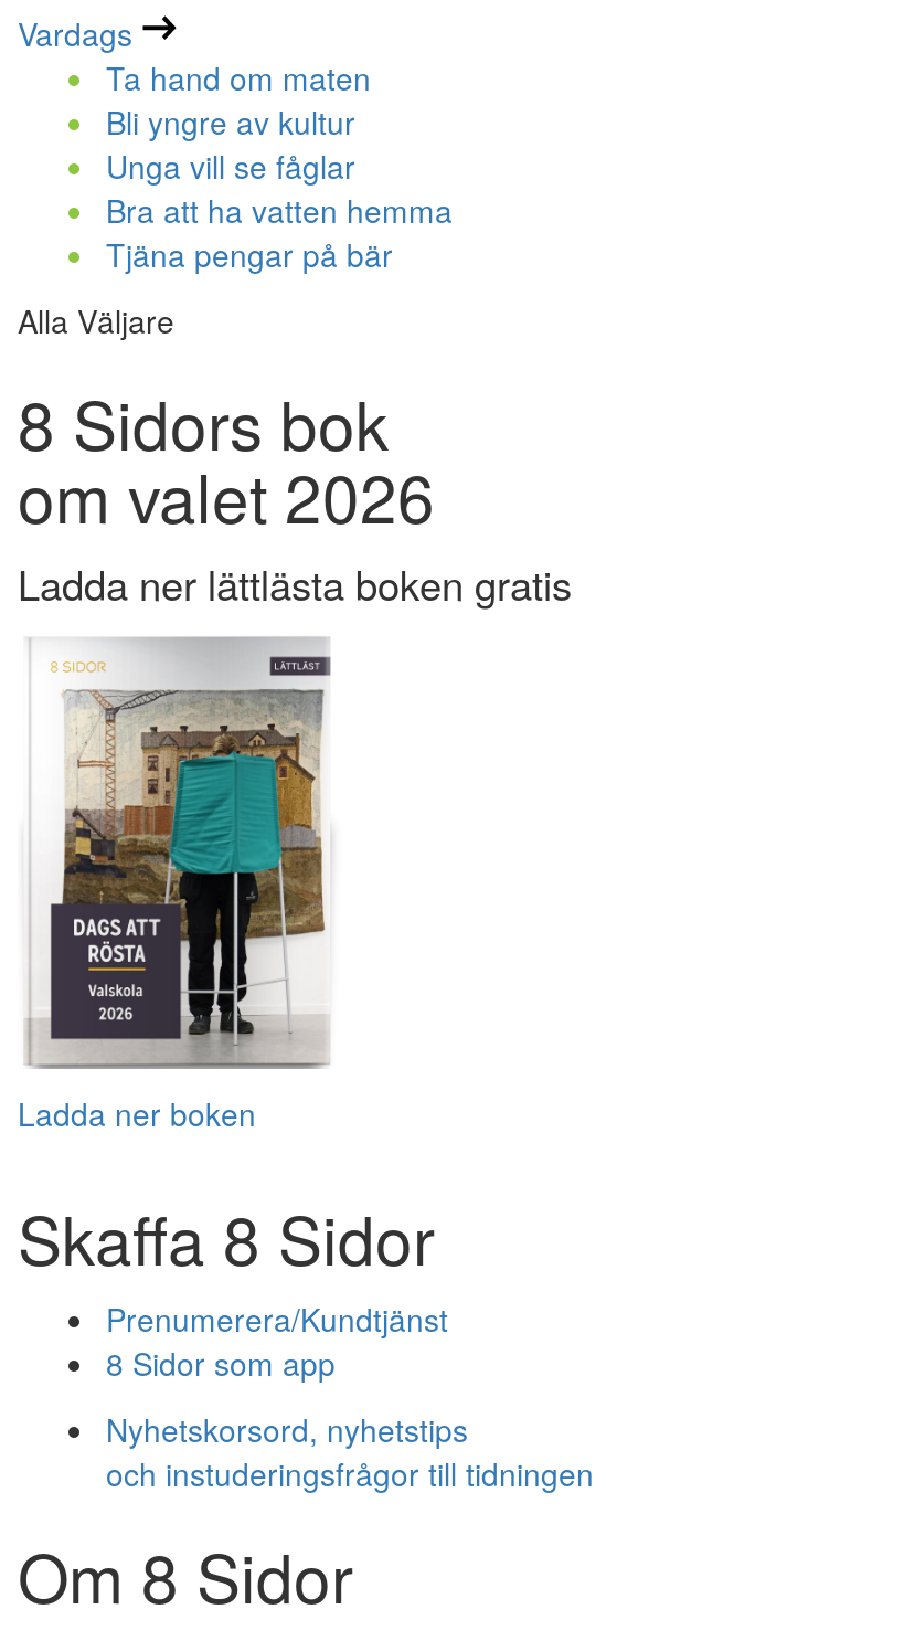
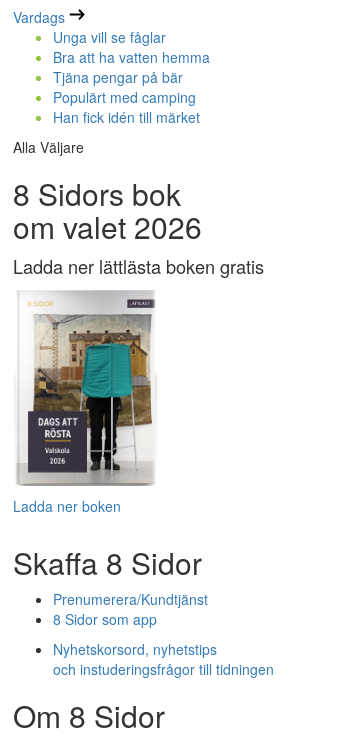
- Ta hand om maten
- Bli yngre av kultur

moved up: Unga vill se fåglar | Bra att ha vatten hemma | Tjäna pengar på bär

+ Populärt med camping
+ Han fick idén till märket
